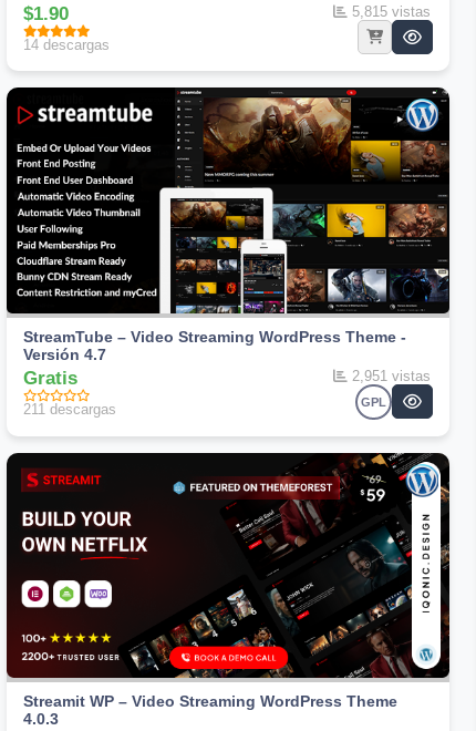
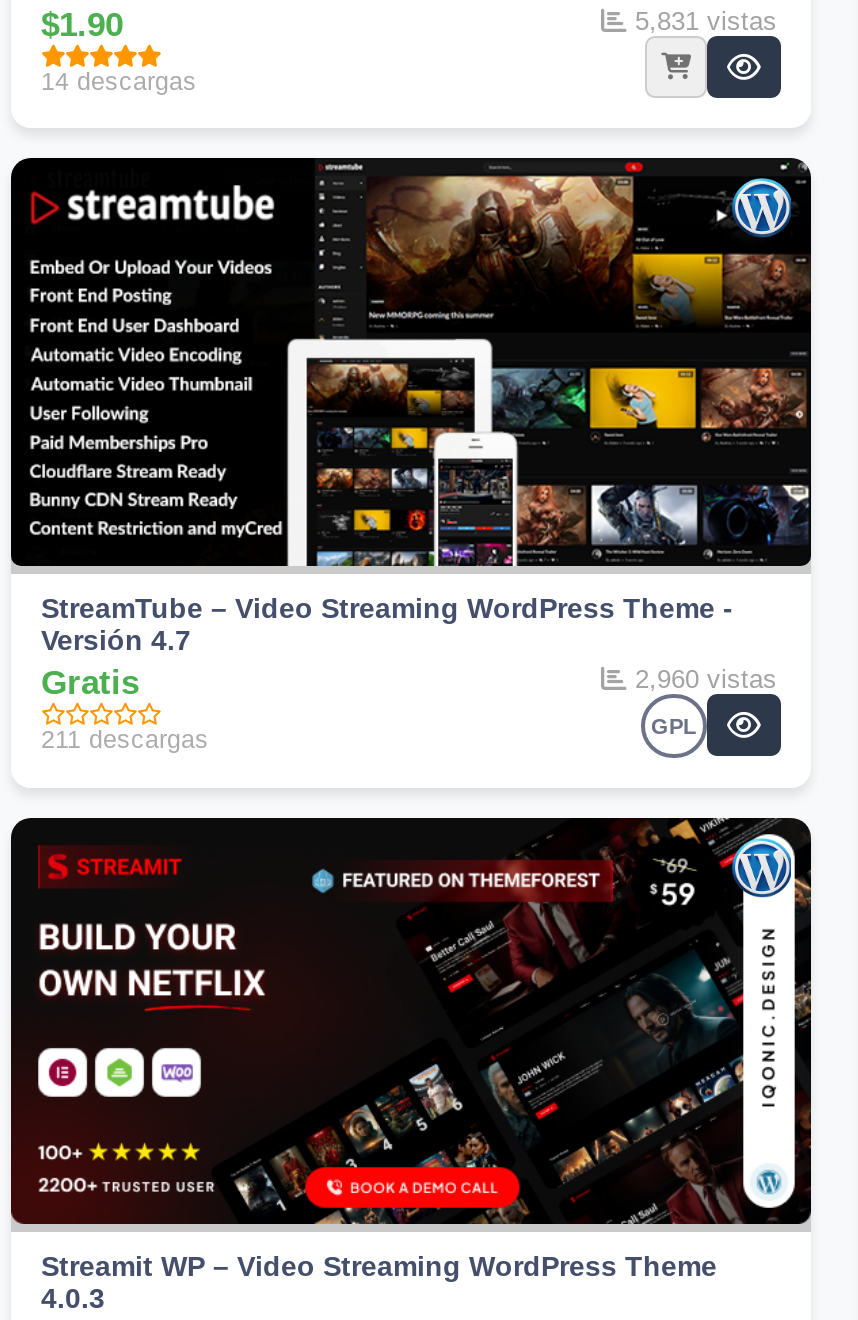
- 5,815 vistas
+ 5,831 vistas

- 2,951 vistas
+ 2,960 vistas
